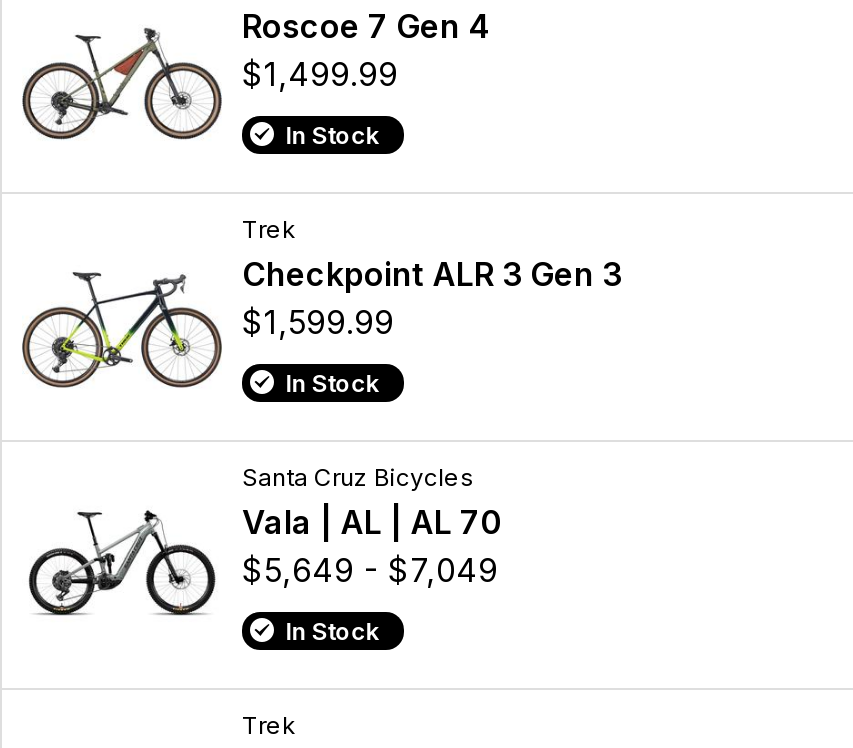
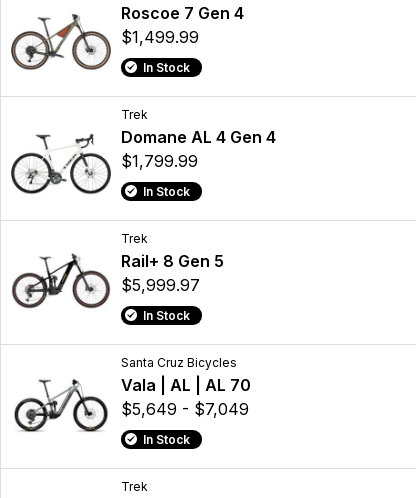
- Checkpoint ALR 3 Gen 3
- $1,599.99
+ Domane AL 4 Gen 4
+ $1,799.99
+ In Stock
+ Trek
+ Rail+ 8 Gen 5
+ $5,999.97

- [image]
+ [image]
